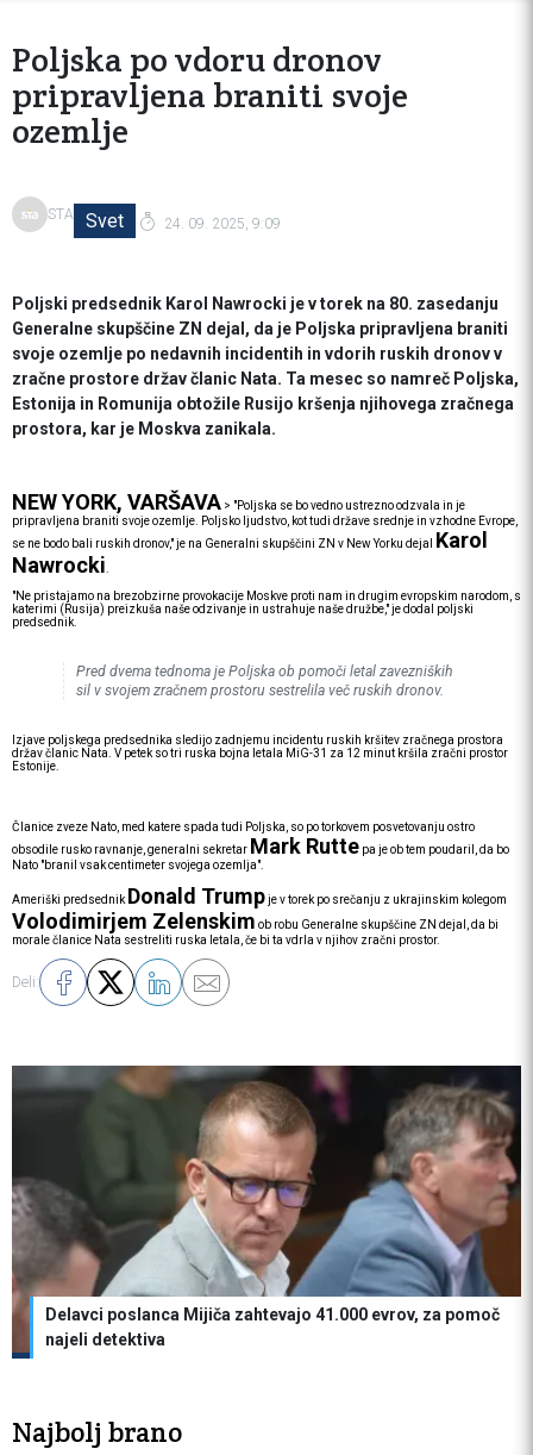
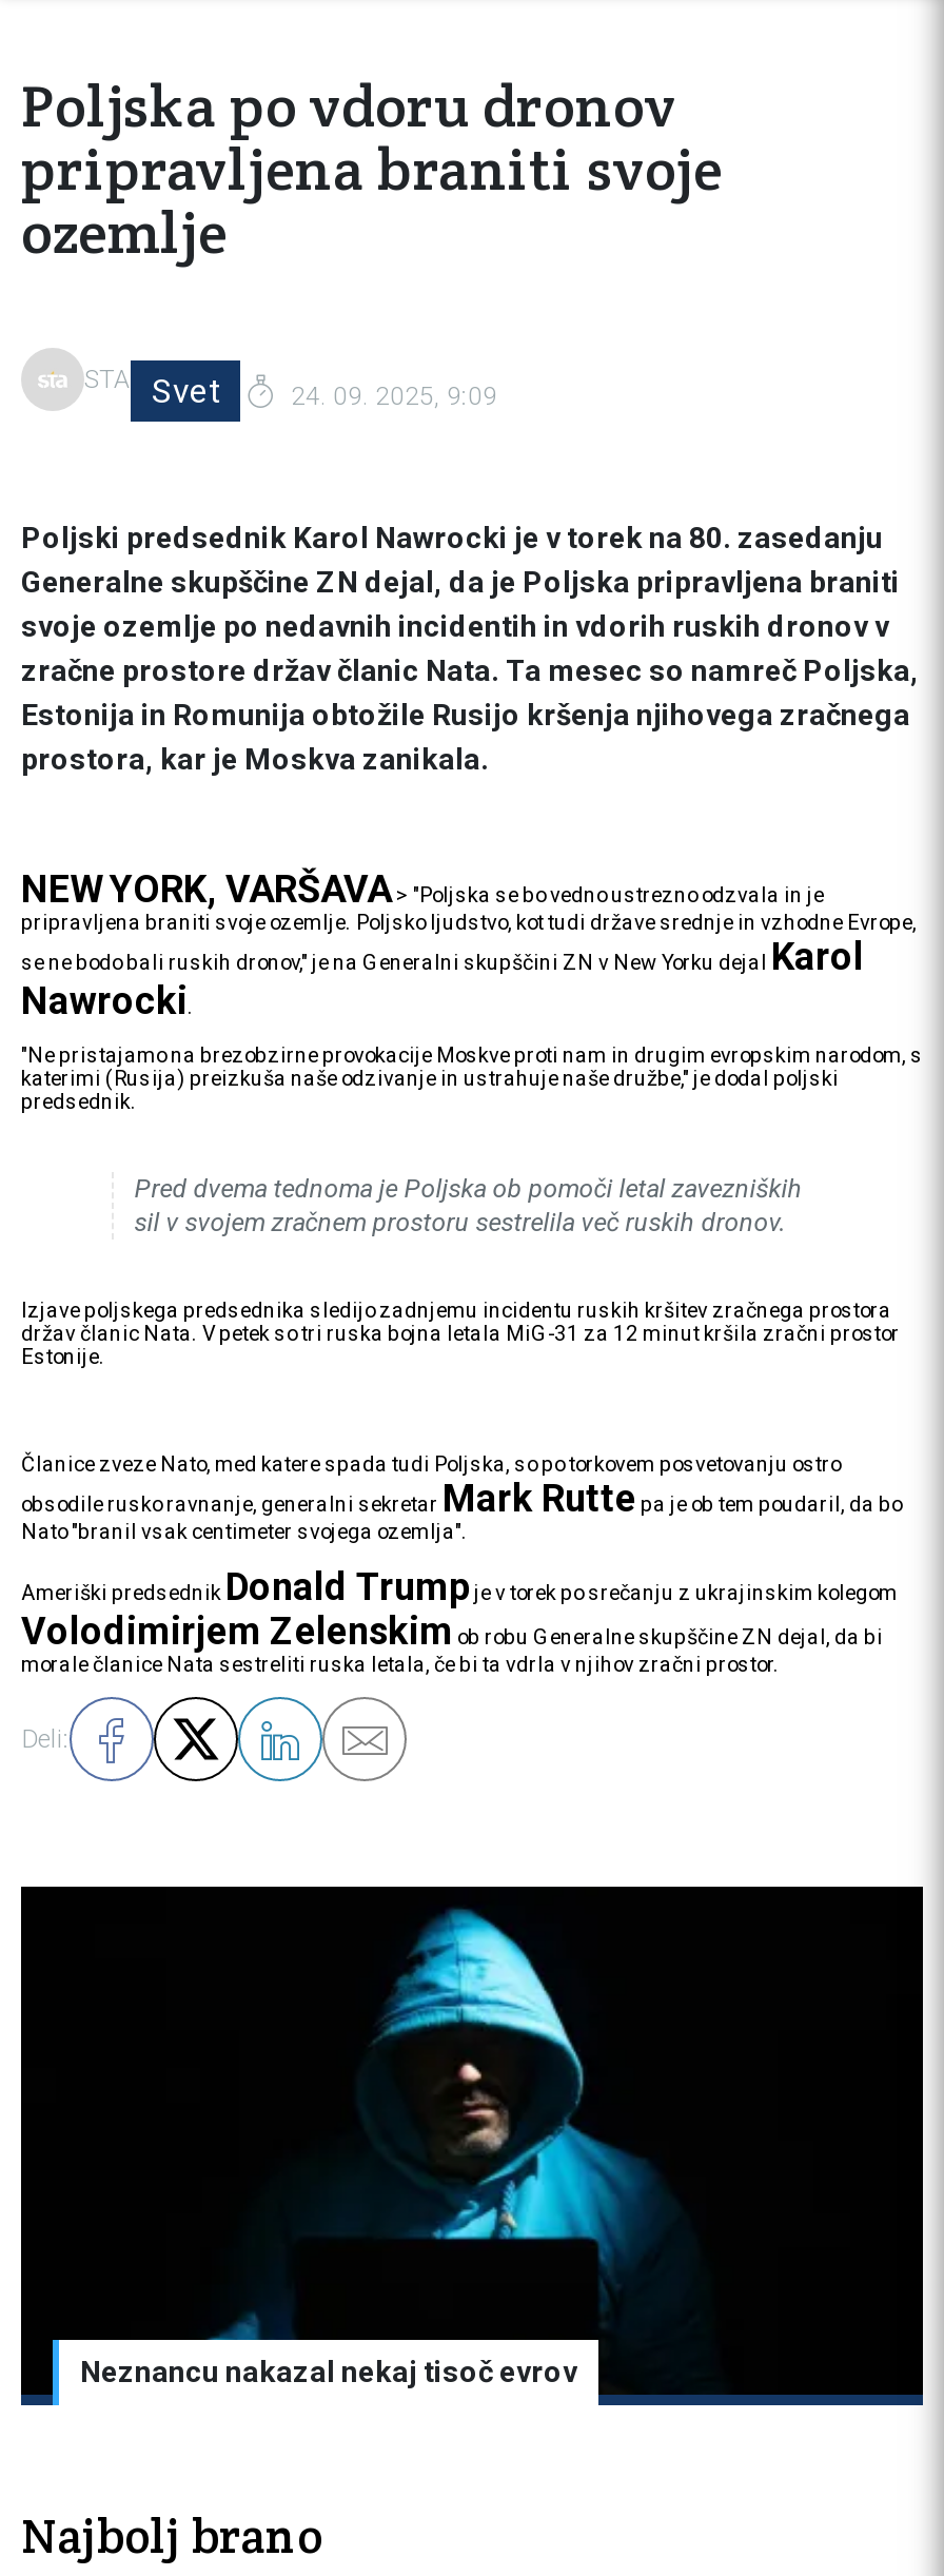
- [image]
- Delavci poslanca Mijiča zahtevajo 41.000 evrov, za pomoč
- najeli detektiva
+ [image]
+ Neznancu nakazal nekaj tisoč evrov
